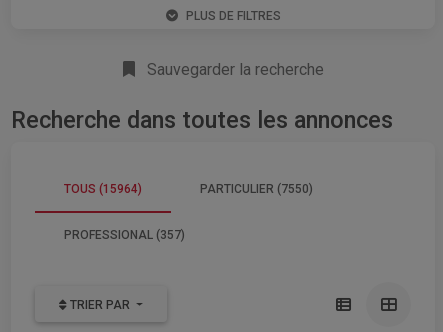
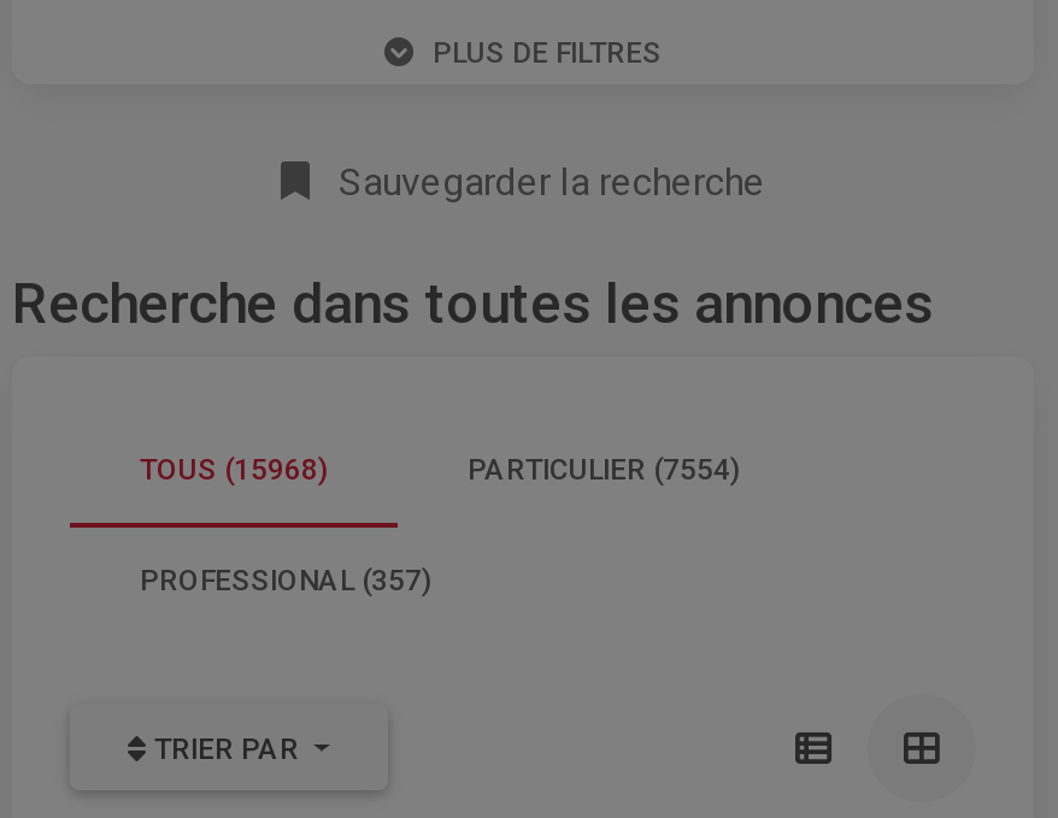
- TOUS (15964)
+ TOUS (15968)

- PARTICULIER (7550)
+ PARTICULIER (7554)
